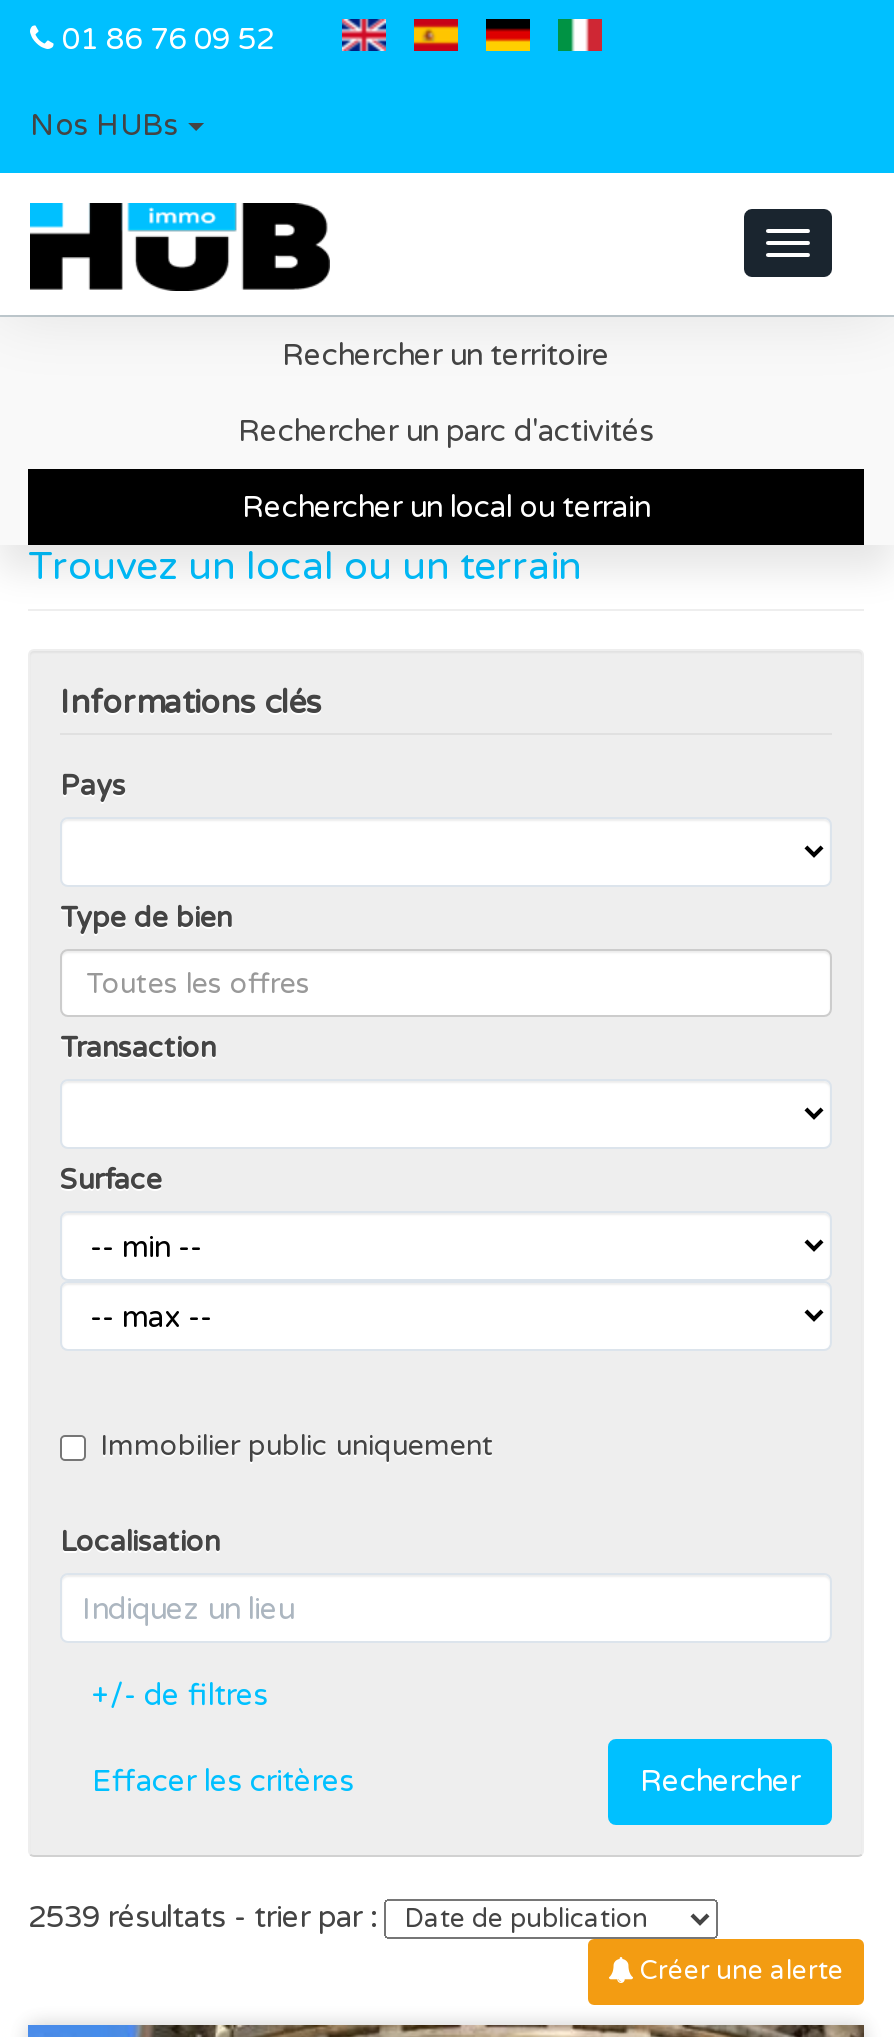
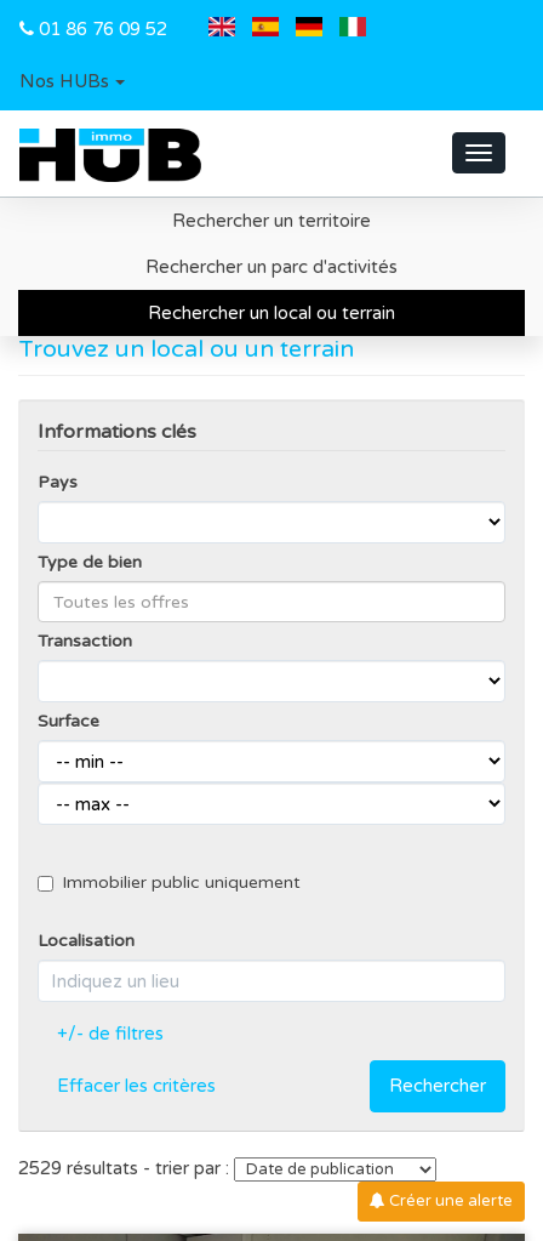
- 2539 résultats - trier par :
+ 2529 résultats - trier par :
